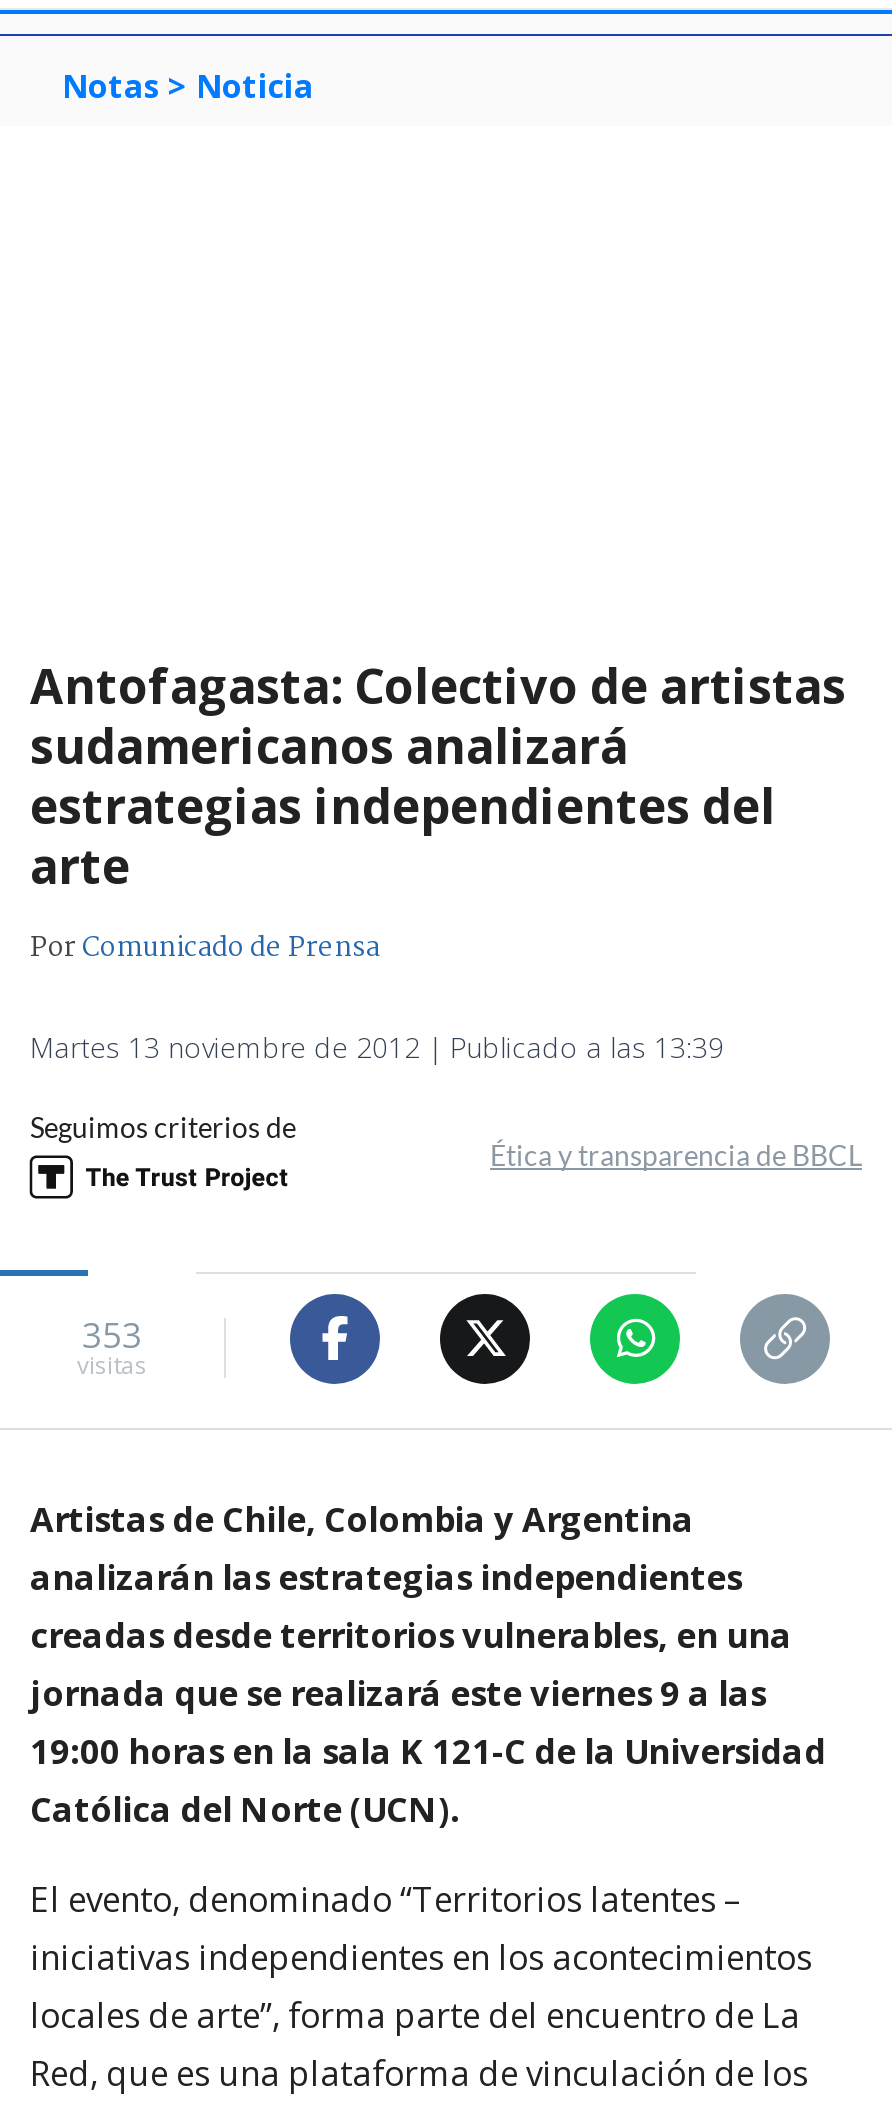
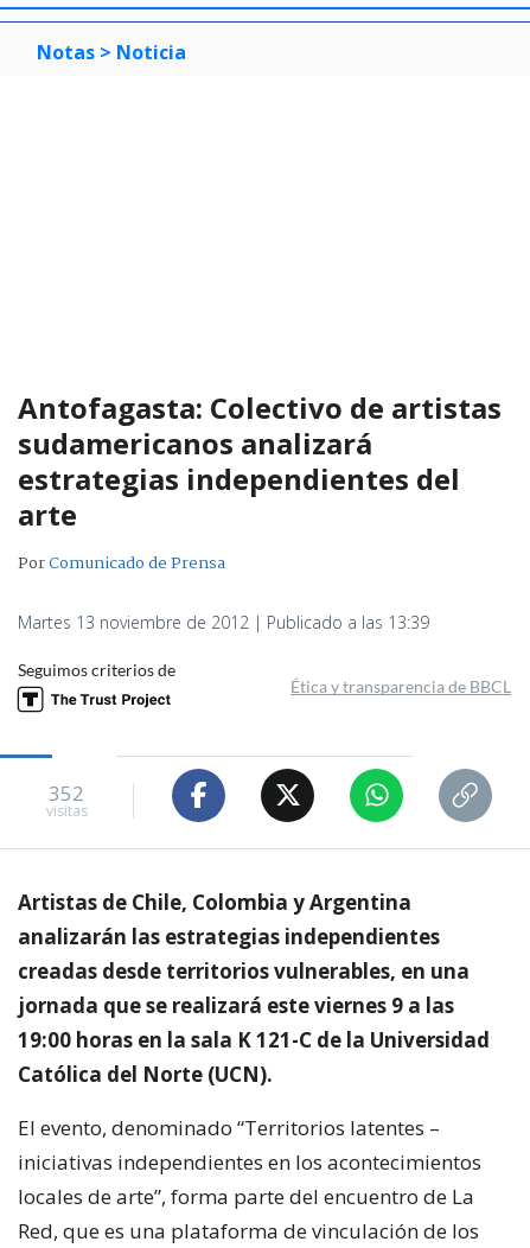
- 353
+ 352
